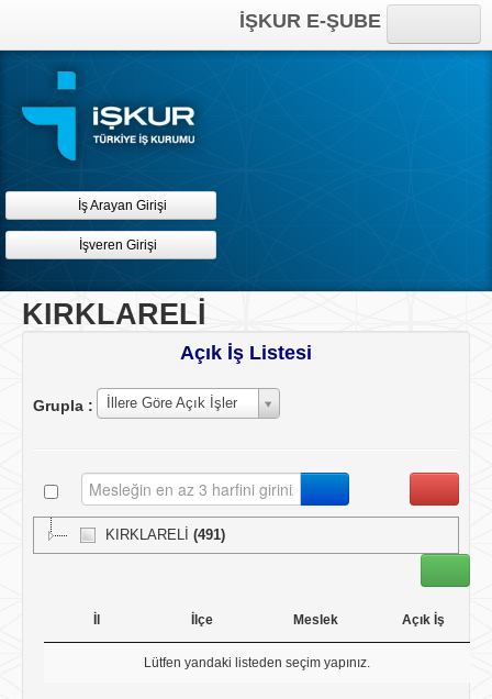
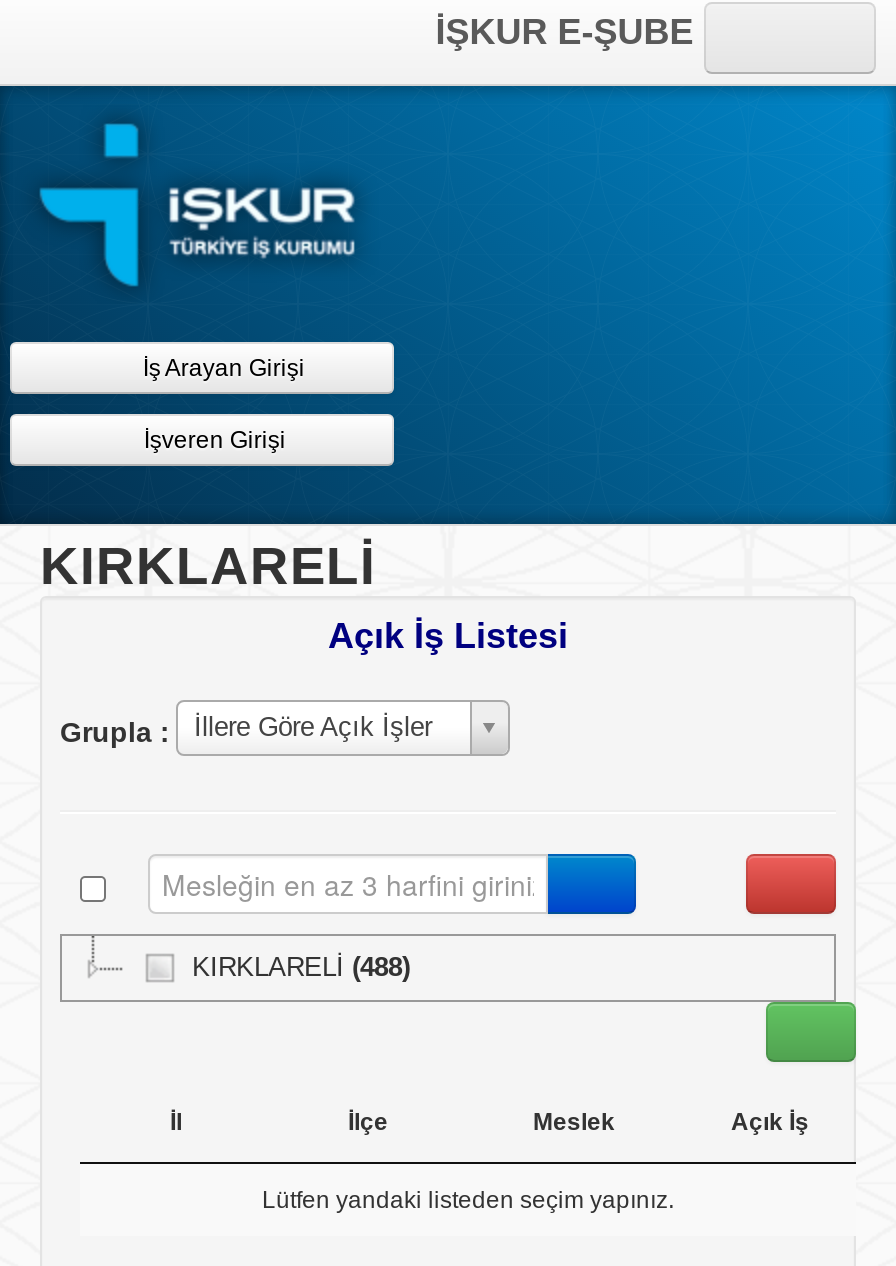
- KIRKLARELİ (491)
+ KIRKLARELİ (488)
